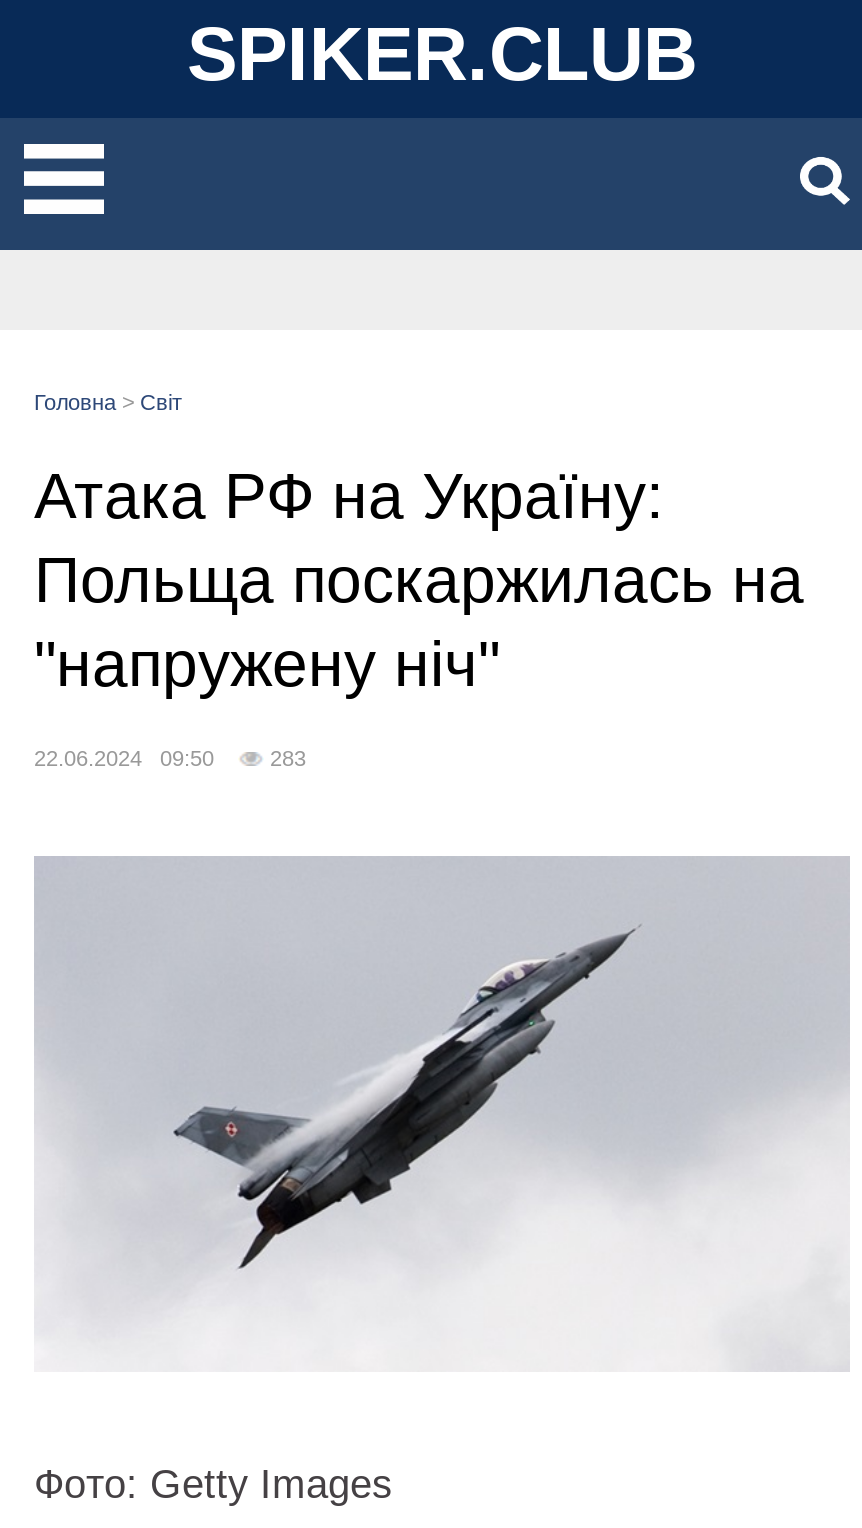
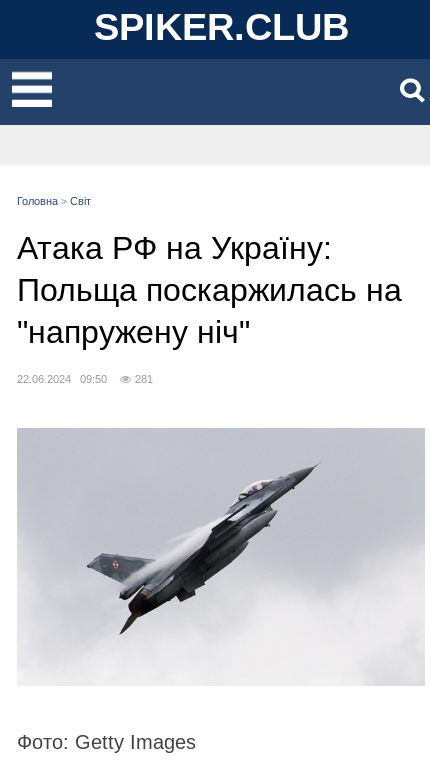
- 22.06.2024 09:50 283
+ 22.06.2024 09:50 281
